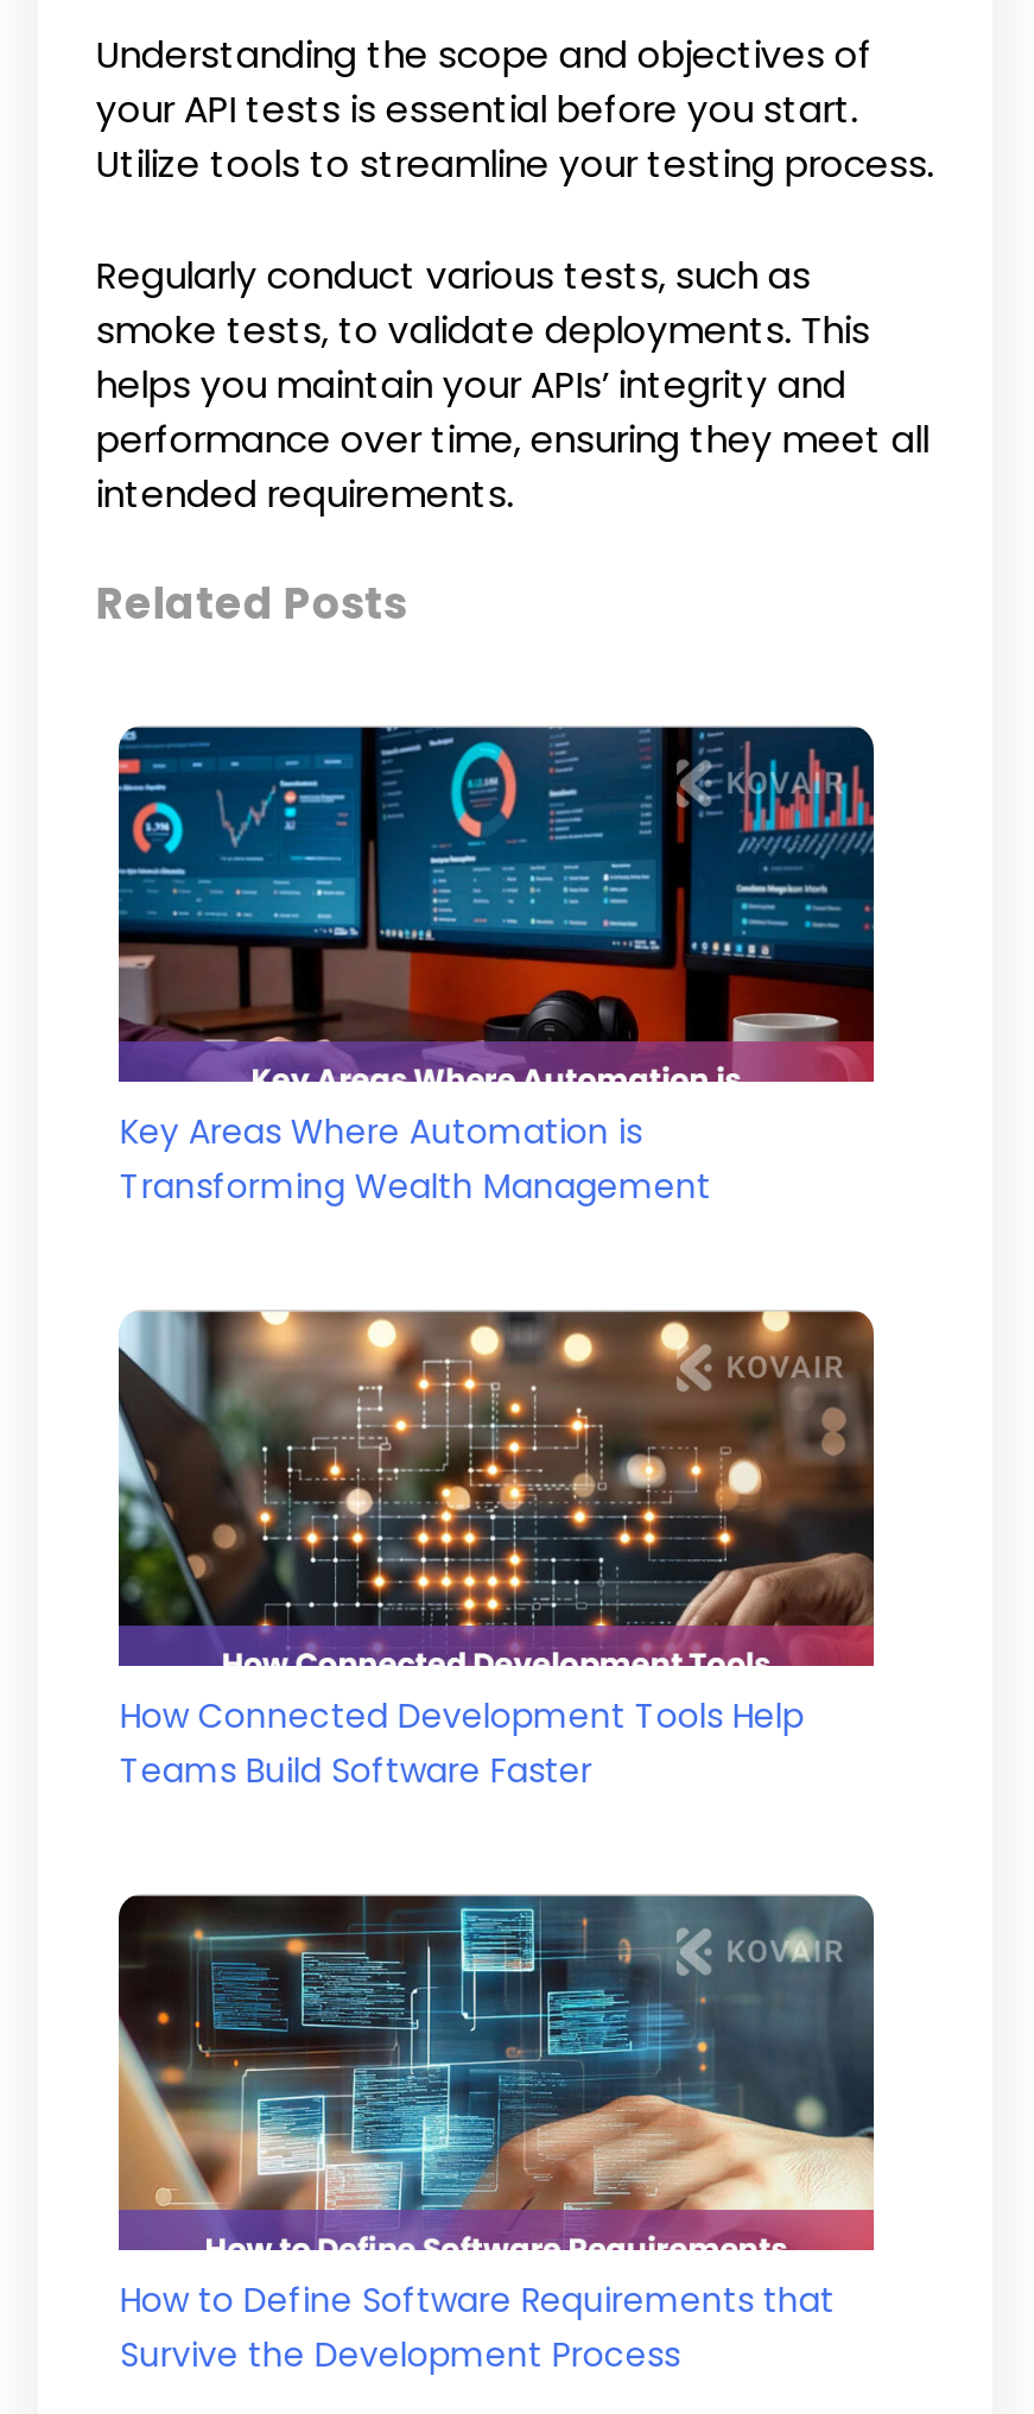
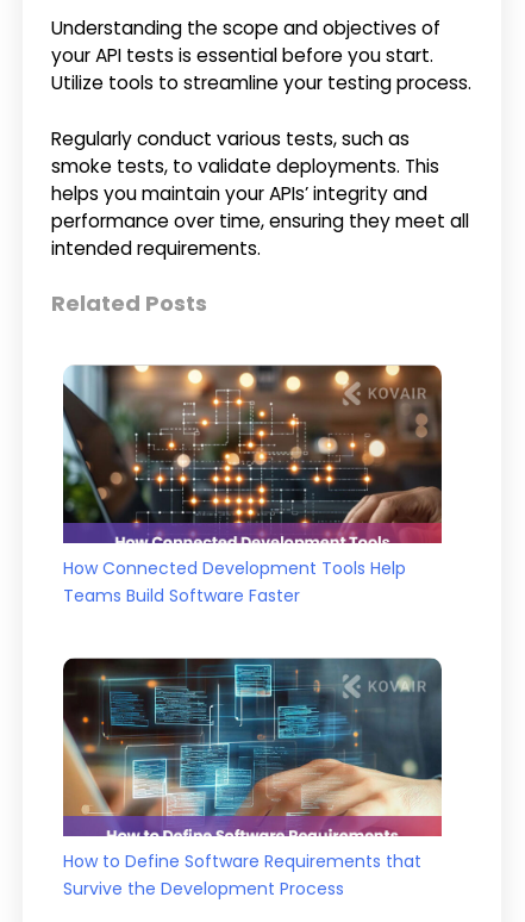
- [image]
- Key Areas Where Automation is
- Transforming Wealth Management
